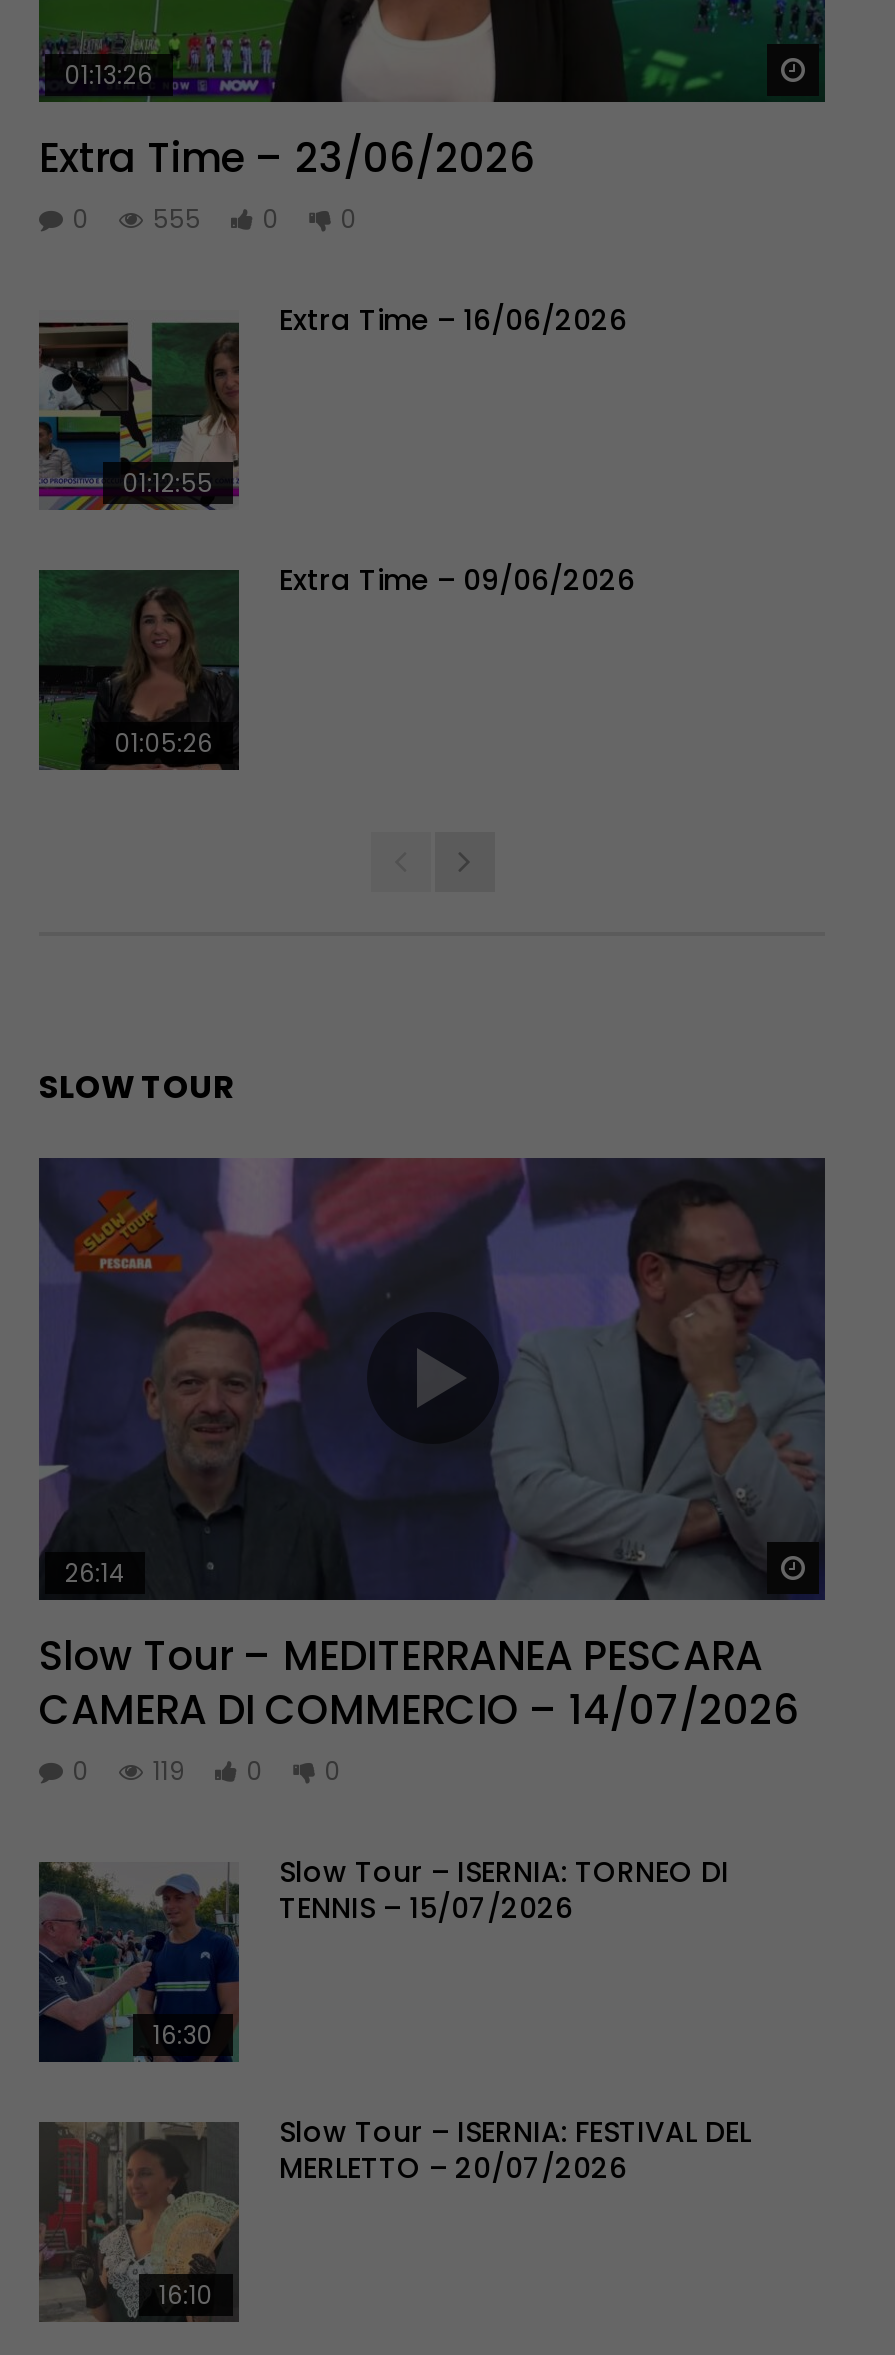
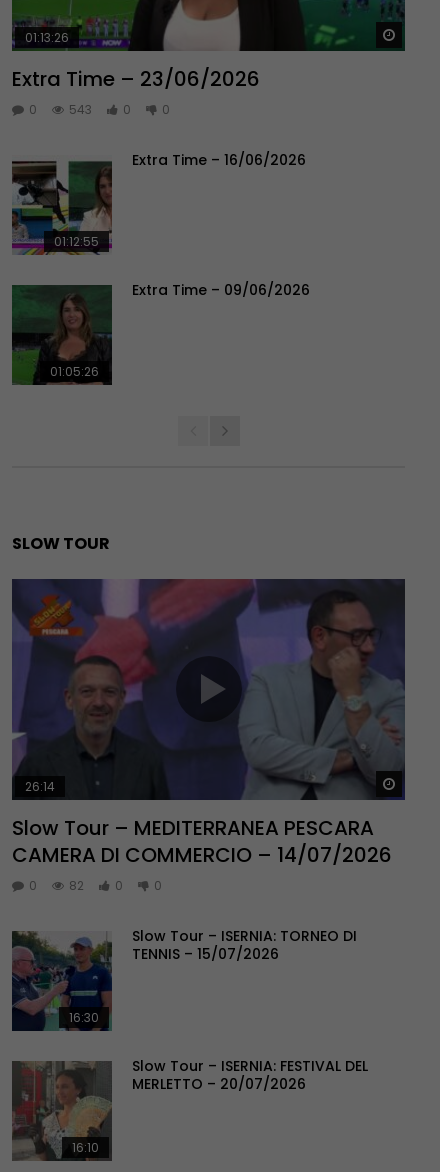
- 0 555 0 0
+ 0 543 0 0

- 0 119 0 0
+ 0 82 0 0
